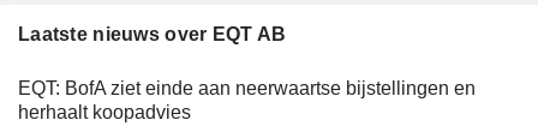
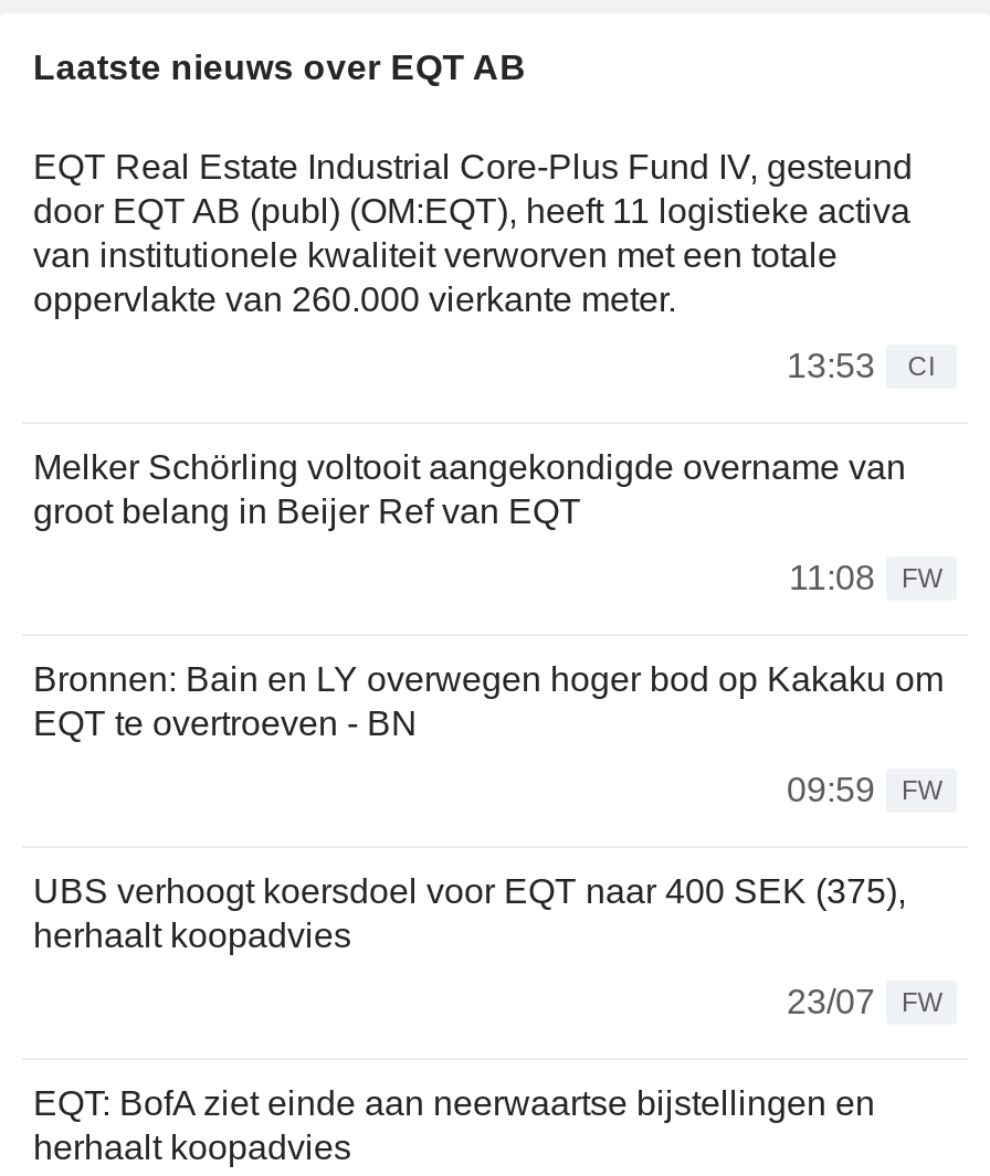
+ EQT Real Estate Industrial Core-Plus Fund IV, gesteund
+ door EQT AB (publ) (OM:EQT), heeft 11 logistieke activa
+ van institutionele kwaliteit verworven met een totale
+ oppervlakte van 260.000 vierkante meter.
+ 13:53
+ CI
+ Melker Schörling voltooit aangekondigde overname van
+ groot belang in Beijer Ref van EQT
+ 11:08
+ FW
+ Bronnen: Bain en LY overwegen hoger bod op Kakaku om
+ EQT te overtroeven - BN
+ 09:59
+ FW
+ UBS verhoogt koersdoel voor EQT naar 400 SEK (375),
+ herhaalt koopadvies
+ 23/07
+ FW
